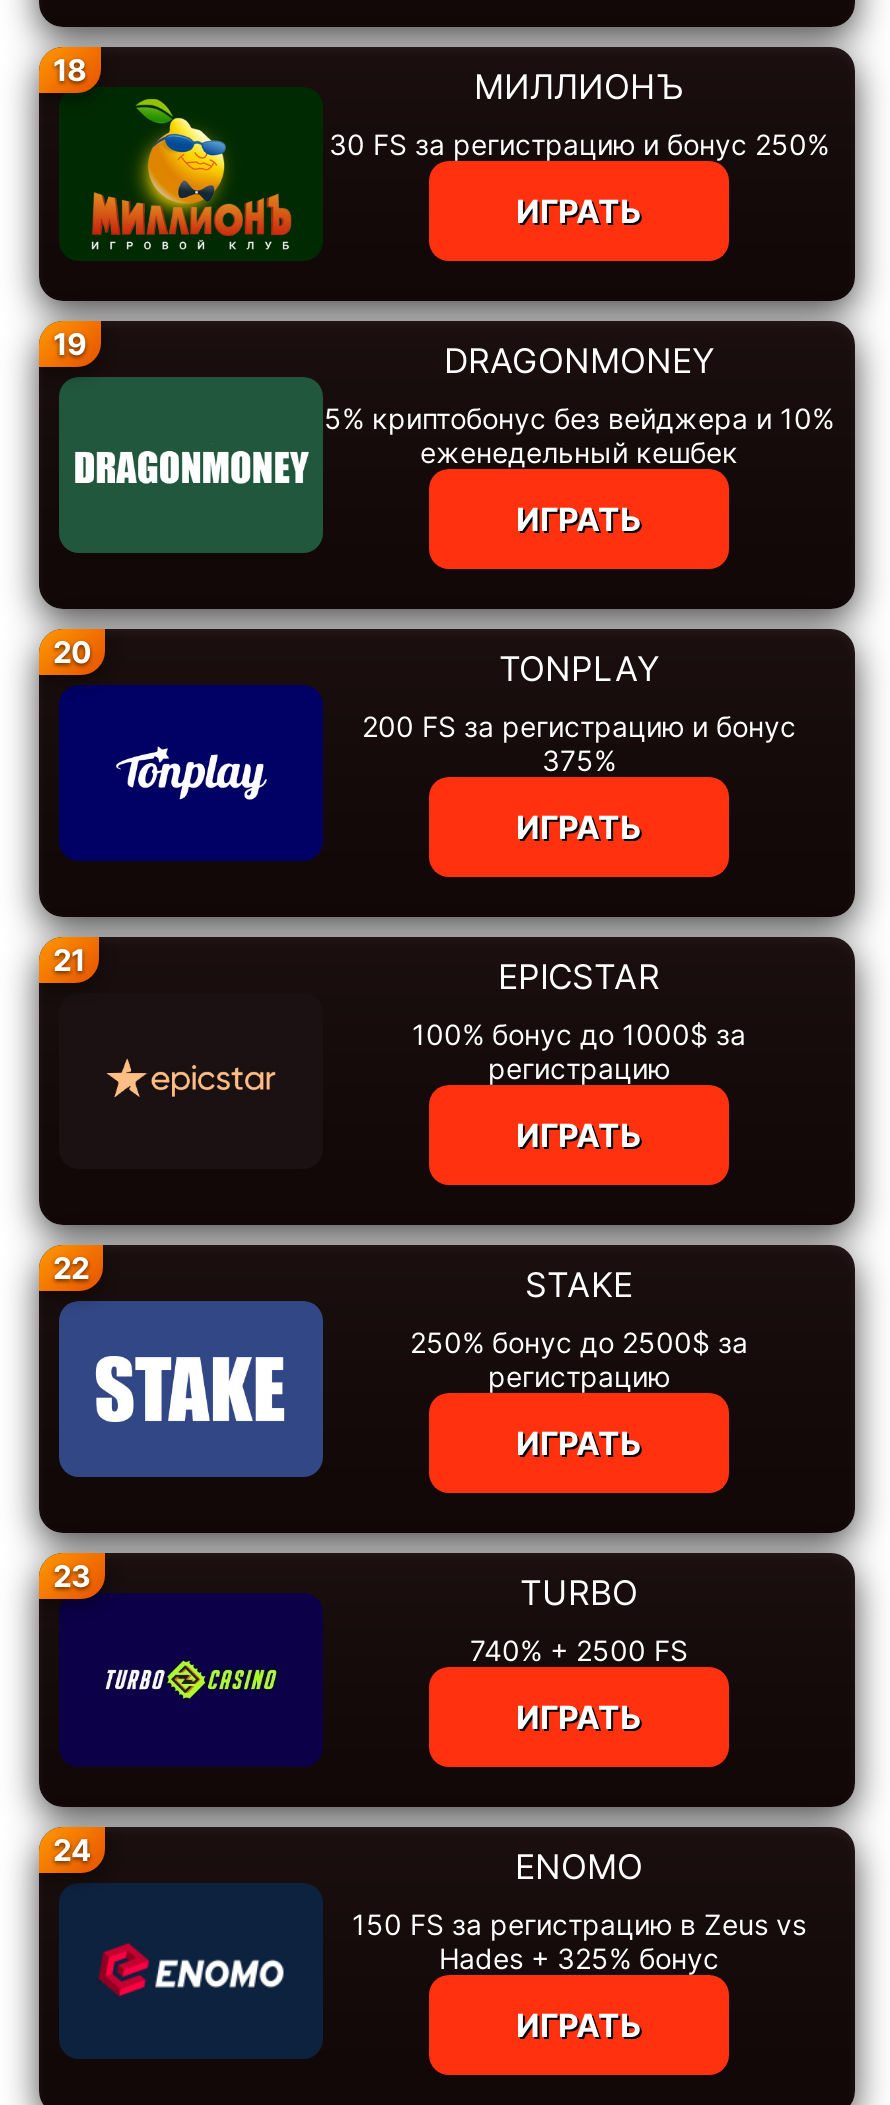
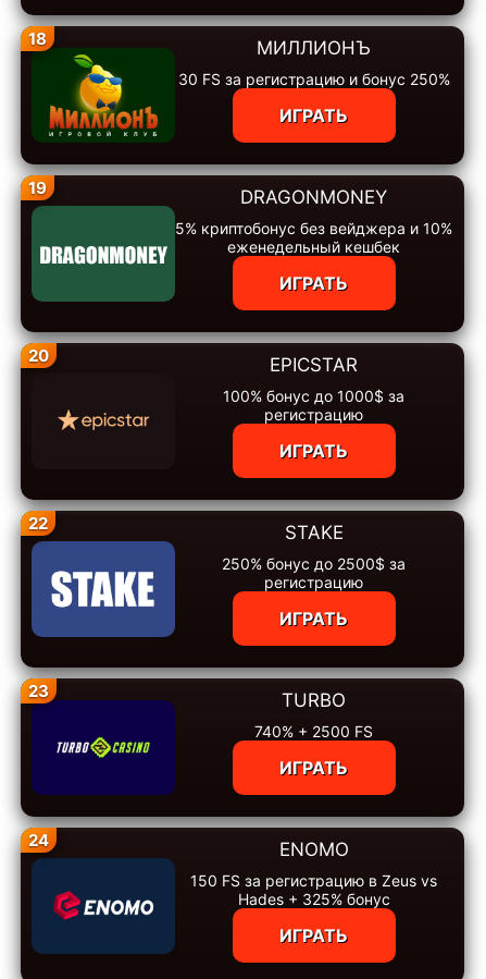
- [image]
- TONPLAY
- 200 FS за регистрацию и бонус
- 375%
- ИГРАТЬ
- 21
